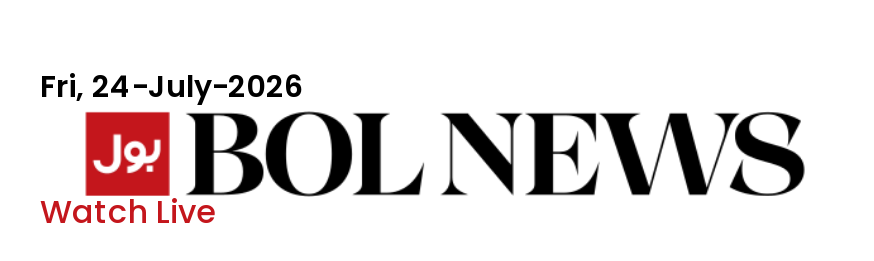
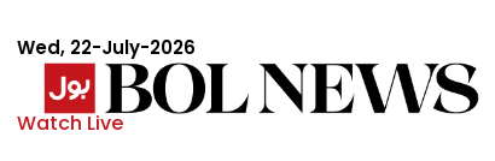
- Fri, 24-July-2026
+ Wed, 22-July-2026
